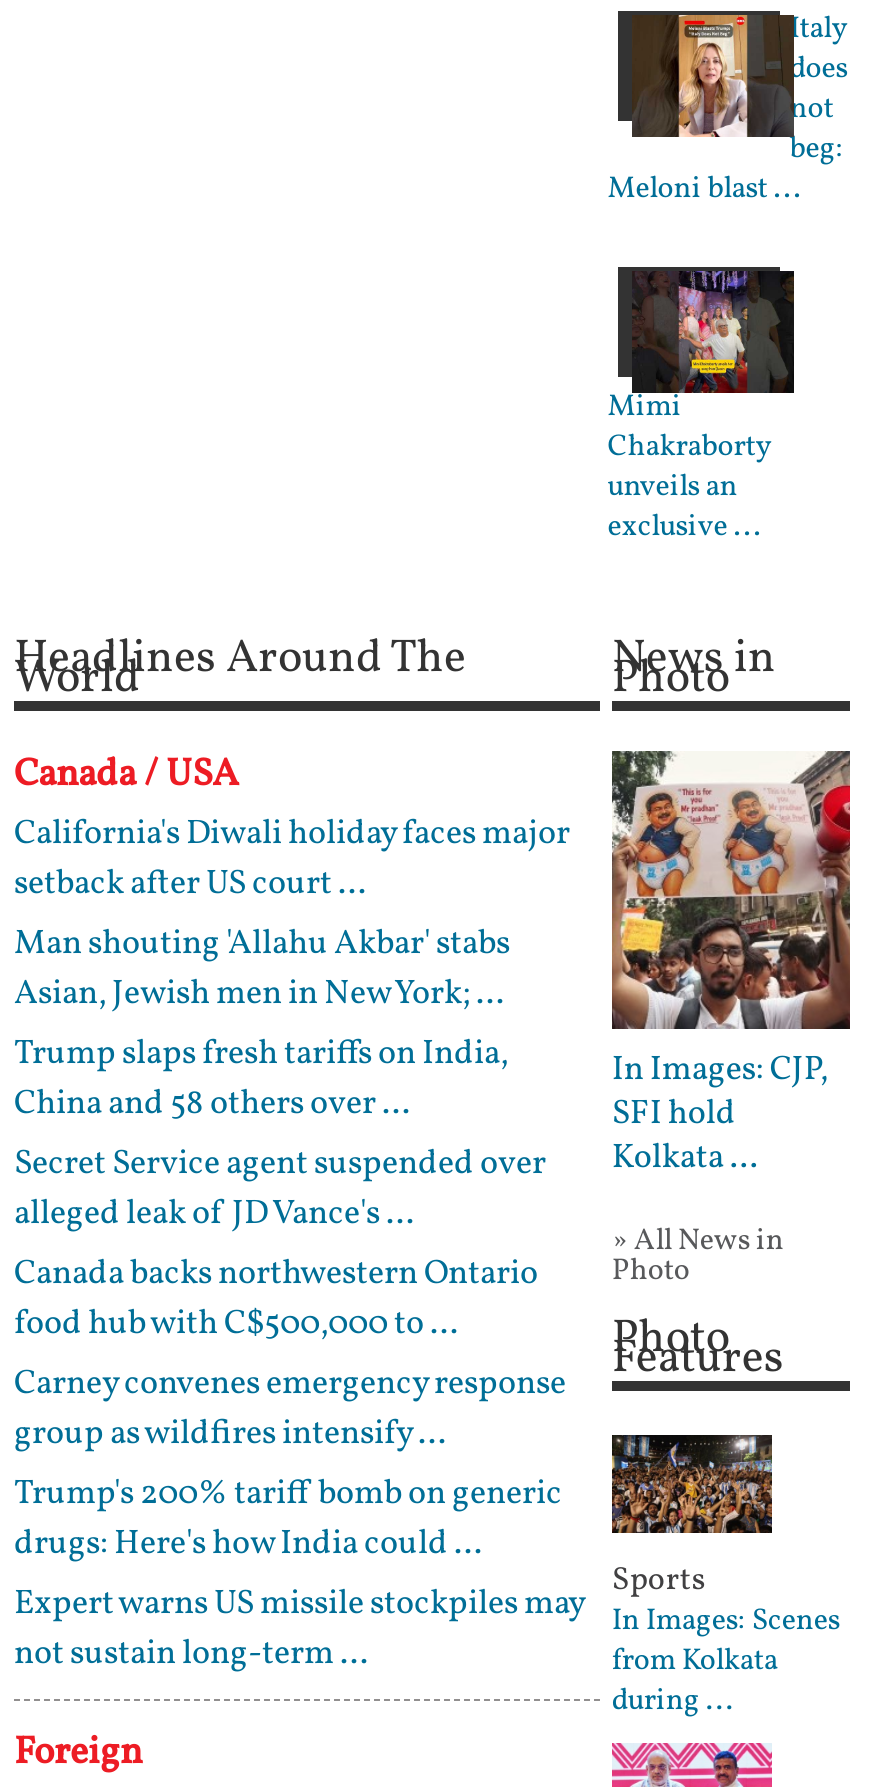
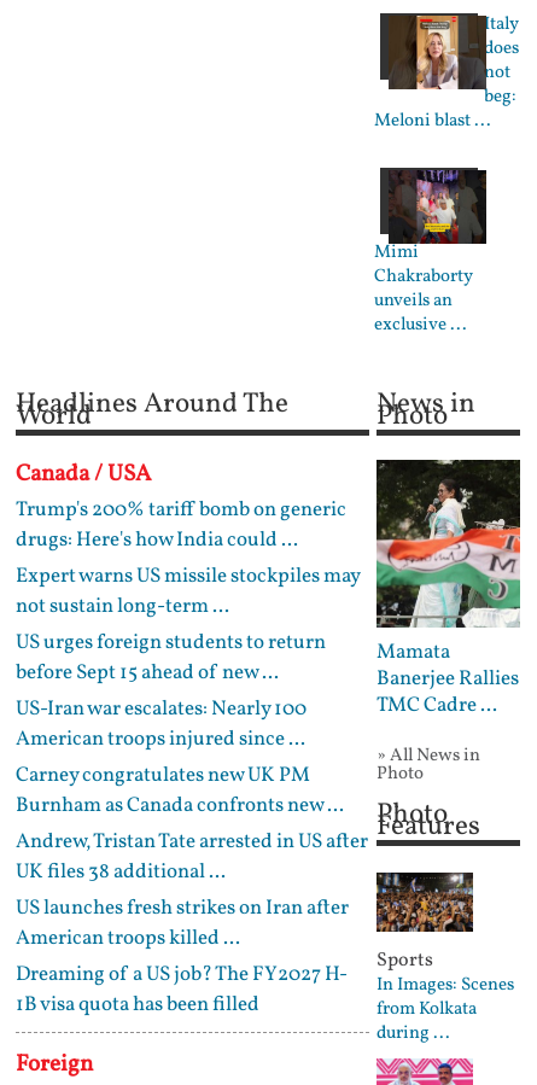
- [image]
- In Images: CJP,
- SFI hold
- Kolkata ...
+ [image]
+ Mamata
+ Banerjee Rallies
+ TMC Cadre ...

- California's Diwali holiday faces major
- setback after US court ...
- Man shouting 'Allahu Akbar' stabs
- Asian, Jewish men in New York; ...
- Trump slaps fresh tariffs on India,
- China and 58 others over ...
- Secret Service agent suspended over
- alleged leak of JD Vance's ...
- Canada backs northwestern Ontario
- food hub with C$500,000 to ...
- Carney convenes emergency response
- group as wildfires intensify ...

moved up: Trump's 200% tariff bomb on generic | drugs: Here's how India could ... | Expert warns US missile stockpiles may | not sustain long-term ...

+ US urges foreign students to return
+ before Sept 15 ahead of new ...
+ US-Iran war escalates: Nearly 100
+ American troops injured since ...
+ Carney congratulates new UK PM
+ Burnham as Canada confronts new ...
+ Andrew, Tristan Tate arrested in US after
+ UK files 38 additional ...
+ US launches fresh strikes on Iran after
+ American troops killed ...
+ Dreaming of a US job? The FY2027 H-
+ 1B visa quota has been filled
